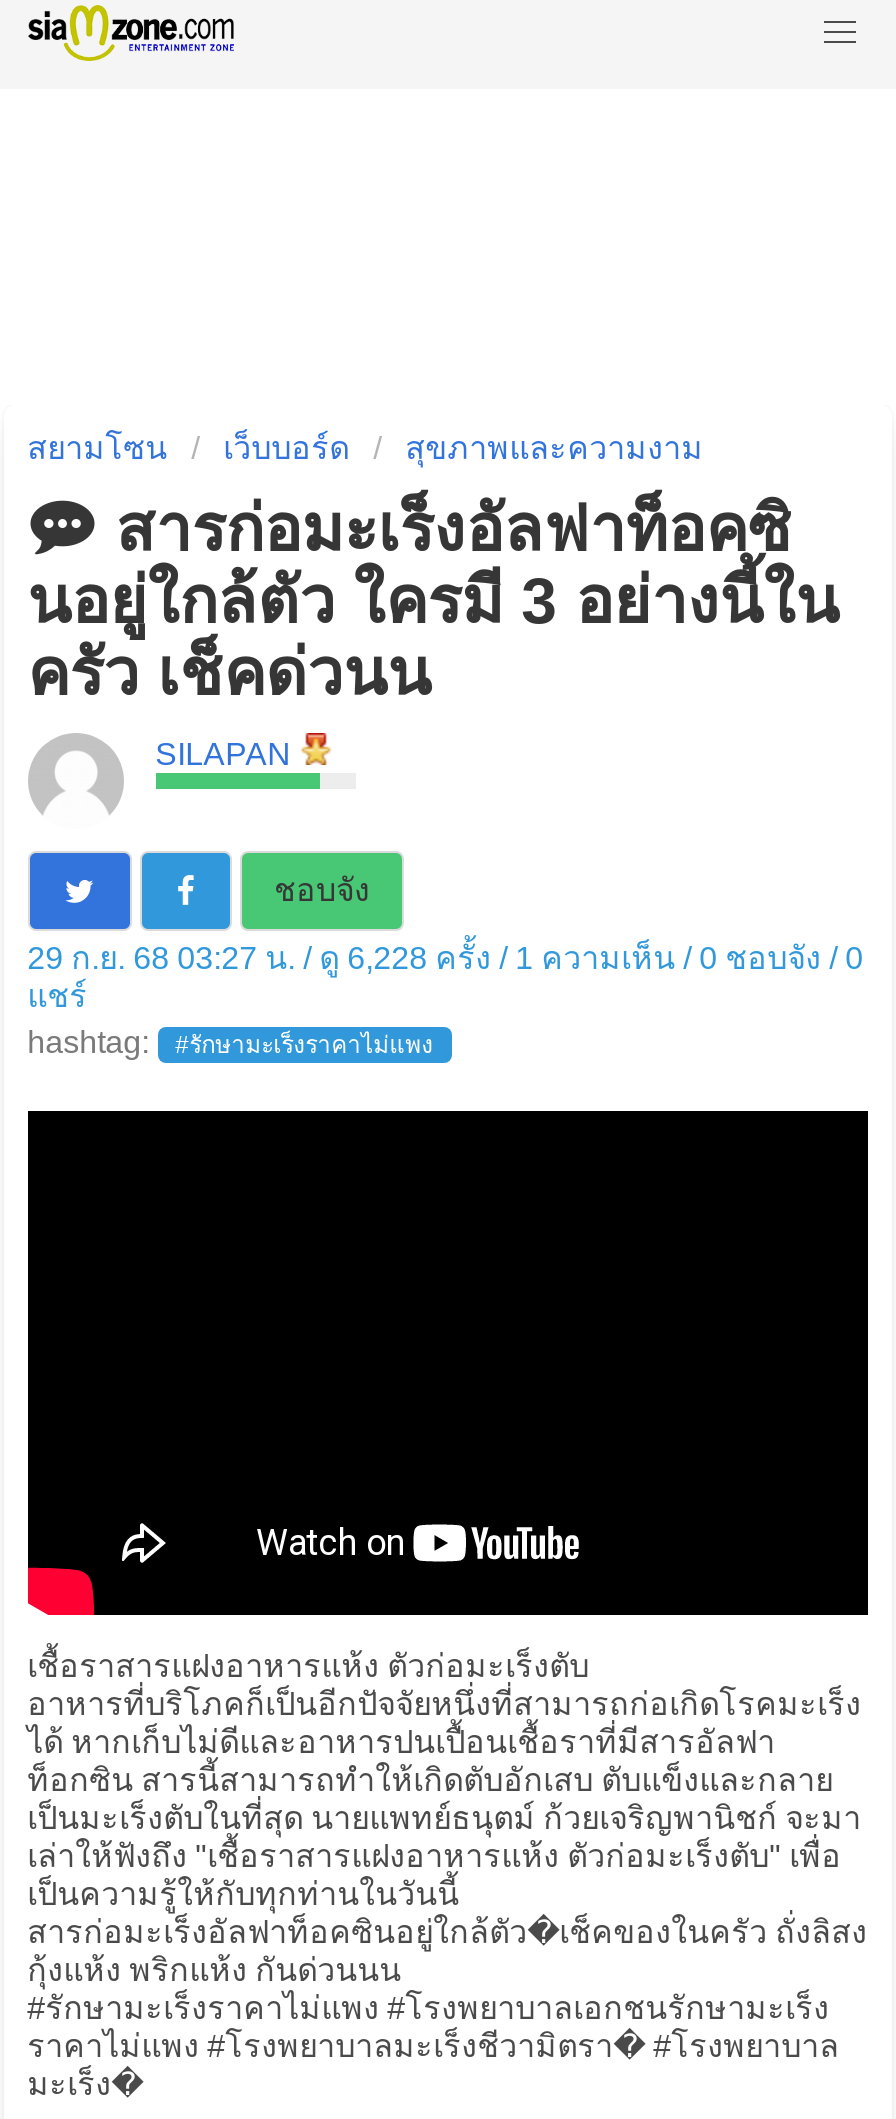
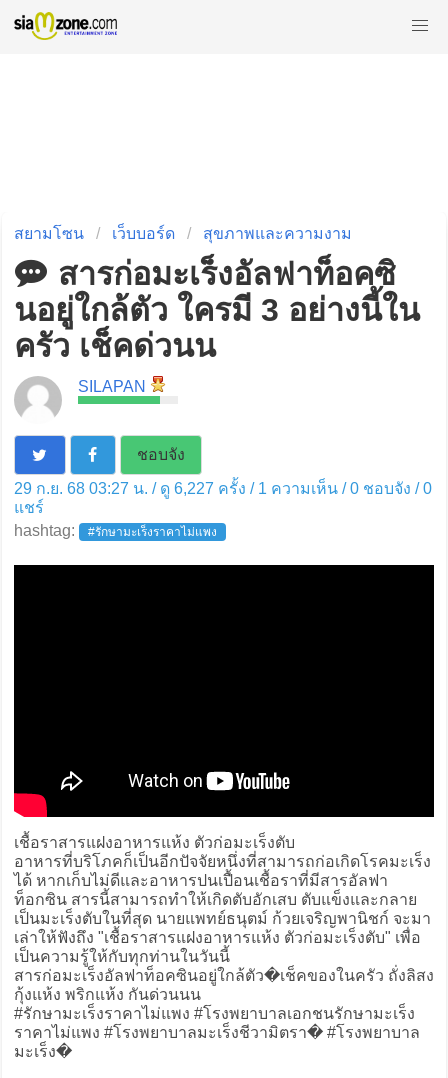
- 29 ก.ย. 68 03:27 น. / ดู 6,228 ครั้ง / 1 ความเห็น / 0ชอบจัง / 0
+ 29 ก.ย. 68 03:27 น. / ดู 6,227 ครั้ง / 1 ความเห็น / 0ชอบจัง / 0
